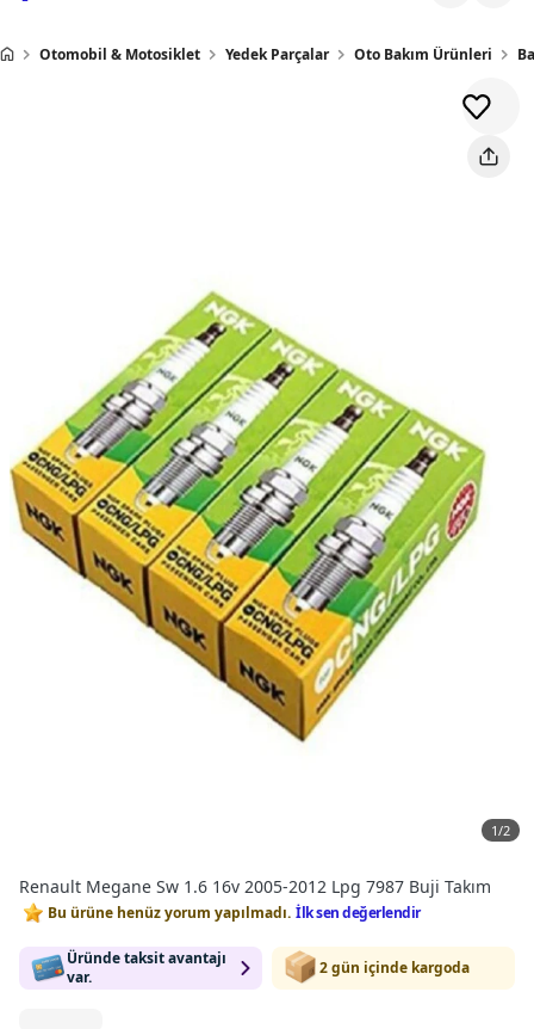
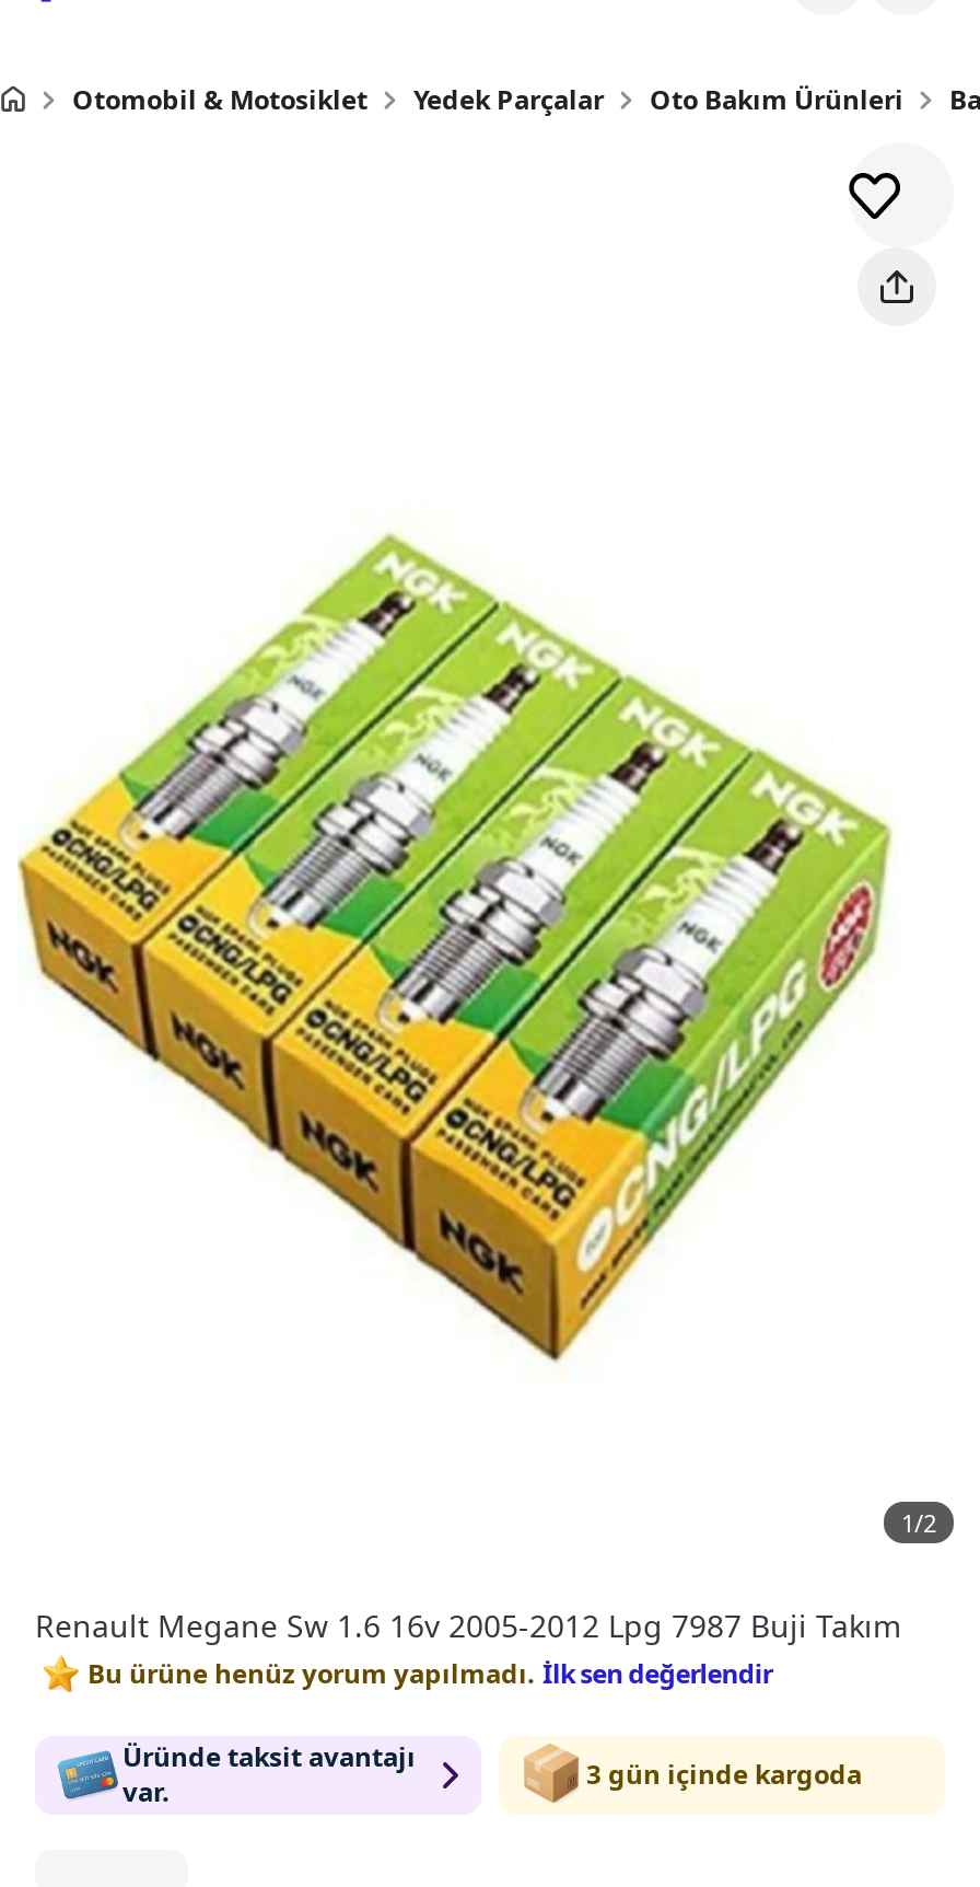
- 2 gün içinde kargoda
+ 3 gün içinde kargoda
